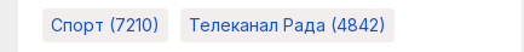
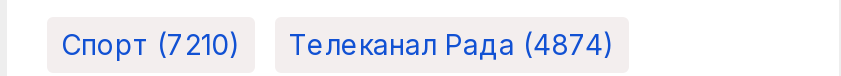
- Телеканал Рада (4842)
+ Телеканал Рада (4874)
